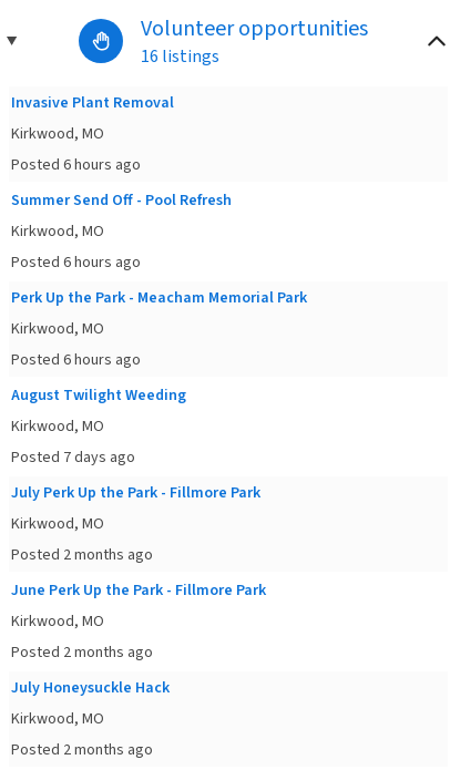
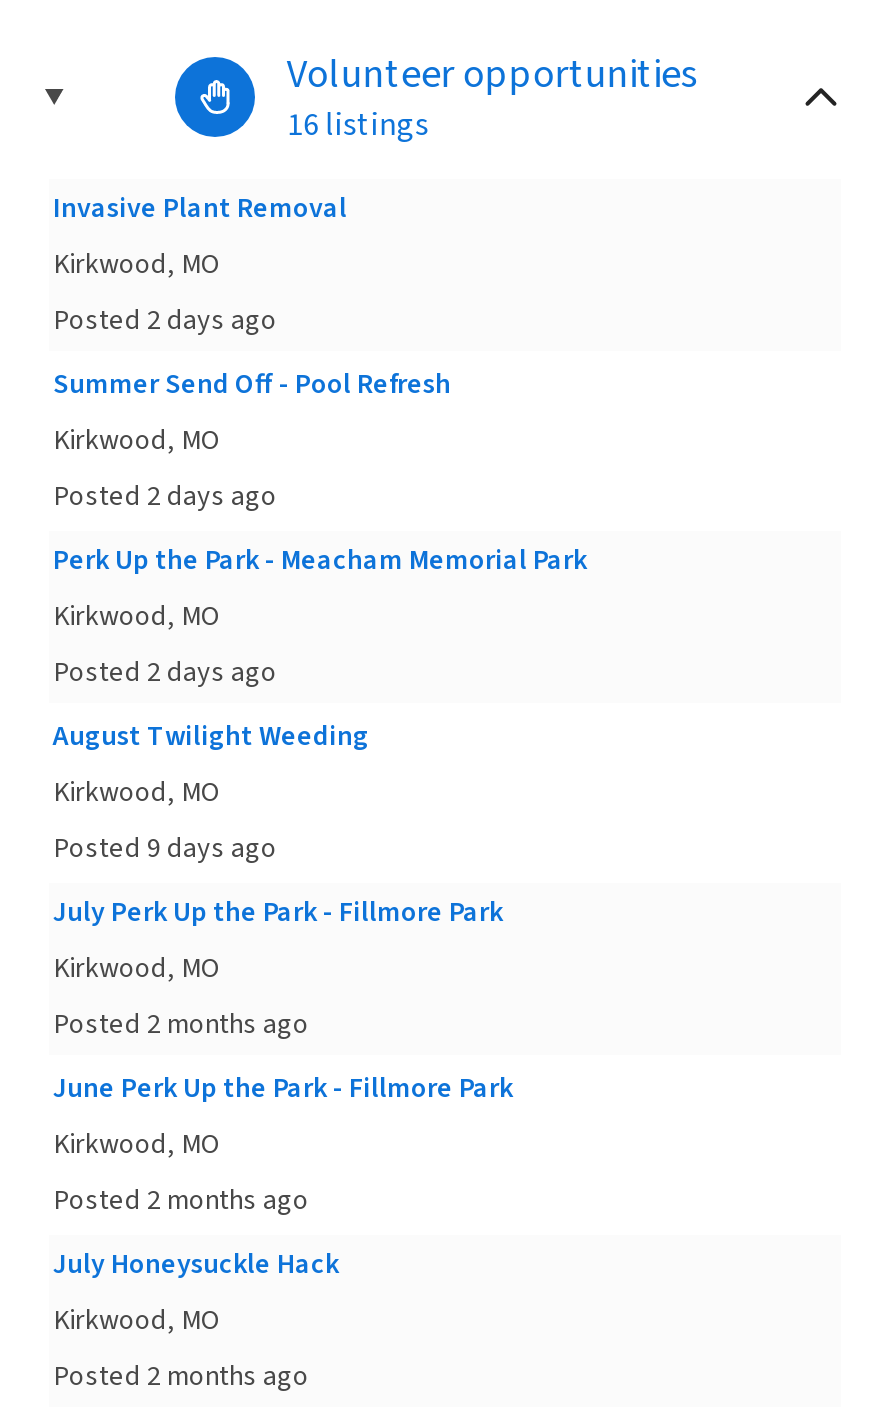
- Posted 6 hours ago
+ Posted 2 days ago

- Posted 6 hours ago
+ Posted 2 days ago

- Posted 6 hours ago
+ Posted 2 days ago

- Posted 7 days ago
+ Posted 9 days ago
